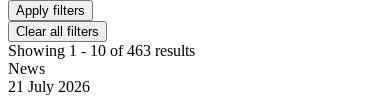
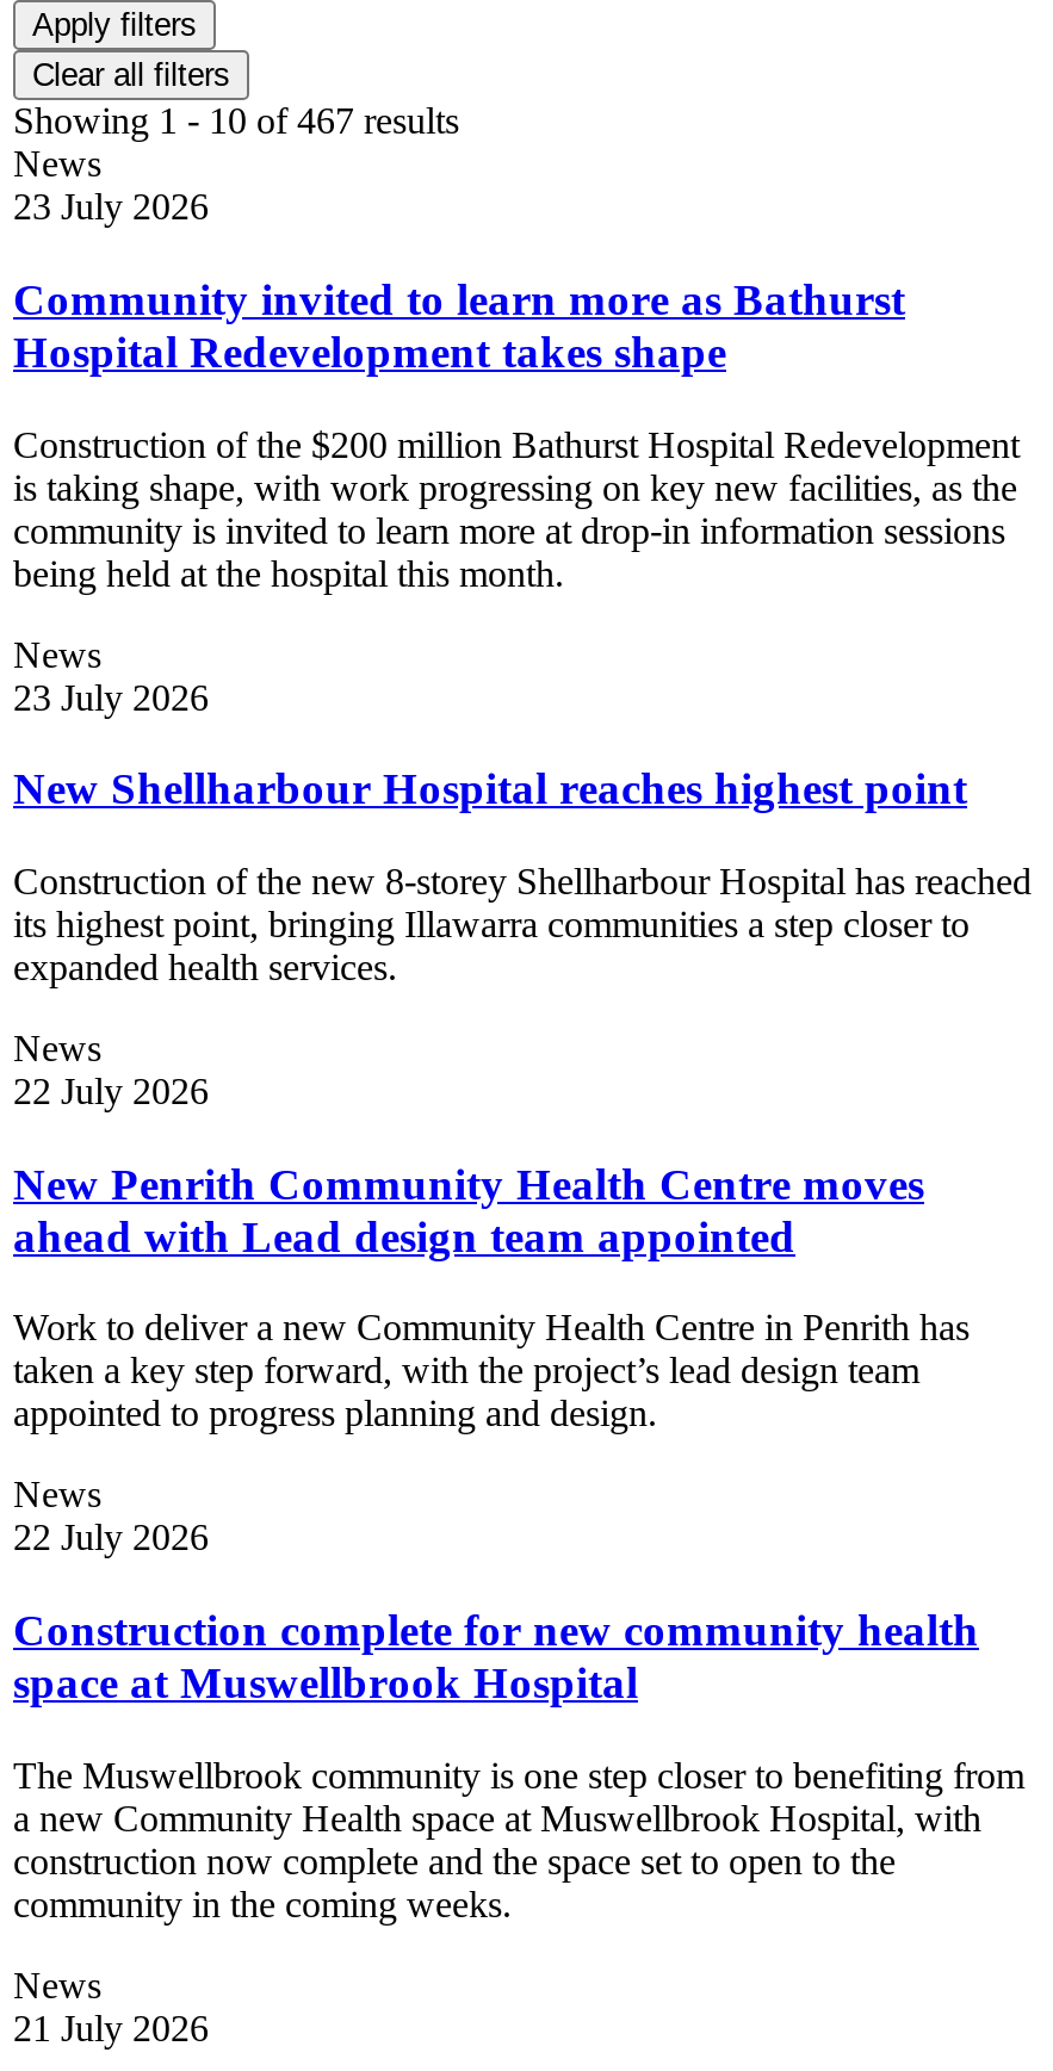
- Showing 1 - 10 of 463 results
+ Showing 1 - 10 of 467 results
+ News
+ 23 July 2026
+ Community invited to learn more as Bathurst
+ Hospital Redevelopment takes shape
+ Construction of the $200 million Bathurst Hospital Redevelopment
+ is taking shape, with work progressing on key new facilities, as the
+ community is invited to learn more at drop-in information sessions
+ being held at the hospital this month.
+ News
+ 23 July 2026
+ New Shellharbour Hospital reaches highest point
+ Construction of the new 8-storey Shellharbour Hospital has reached
+ its highest point, bringing Illawarra communities a step closer to
+ expanded health services.
+ News
+ 22 July 2026
+ New Penrith Community Health Centre moves
+ ahead with Lead design team appointed
+ Work to deliver a new Community Health Centre in Penrith has
+ taken a key step forward, with the project’s lead design team
+ appointed to progress planning and design.
+ News
+ 22 July 2026
+ Construction complete for new community health
+ space at Muswellbrook Hospital
+ The Muswellbrook community is one step closer to benefiting from
+ a new Community Health space at Muswellbrook Hospital, with
+ construction now complete and the space set to open to the
+ community in the coming weeks.
